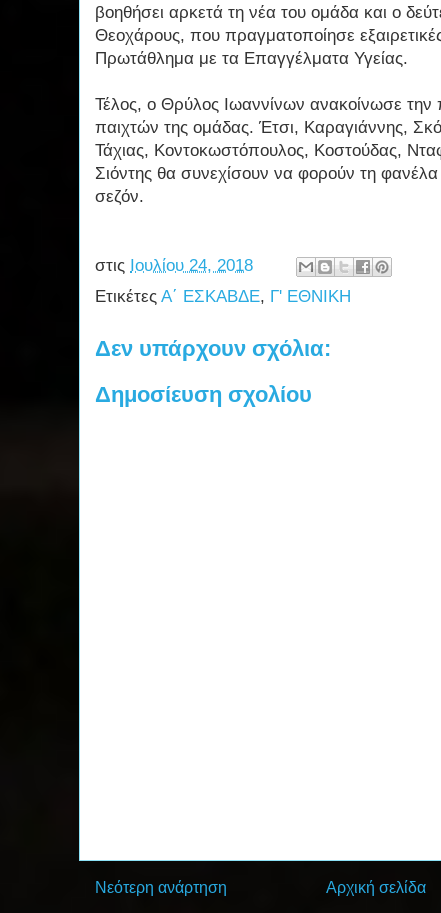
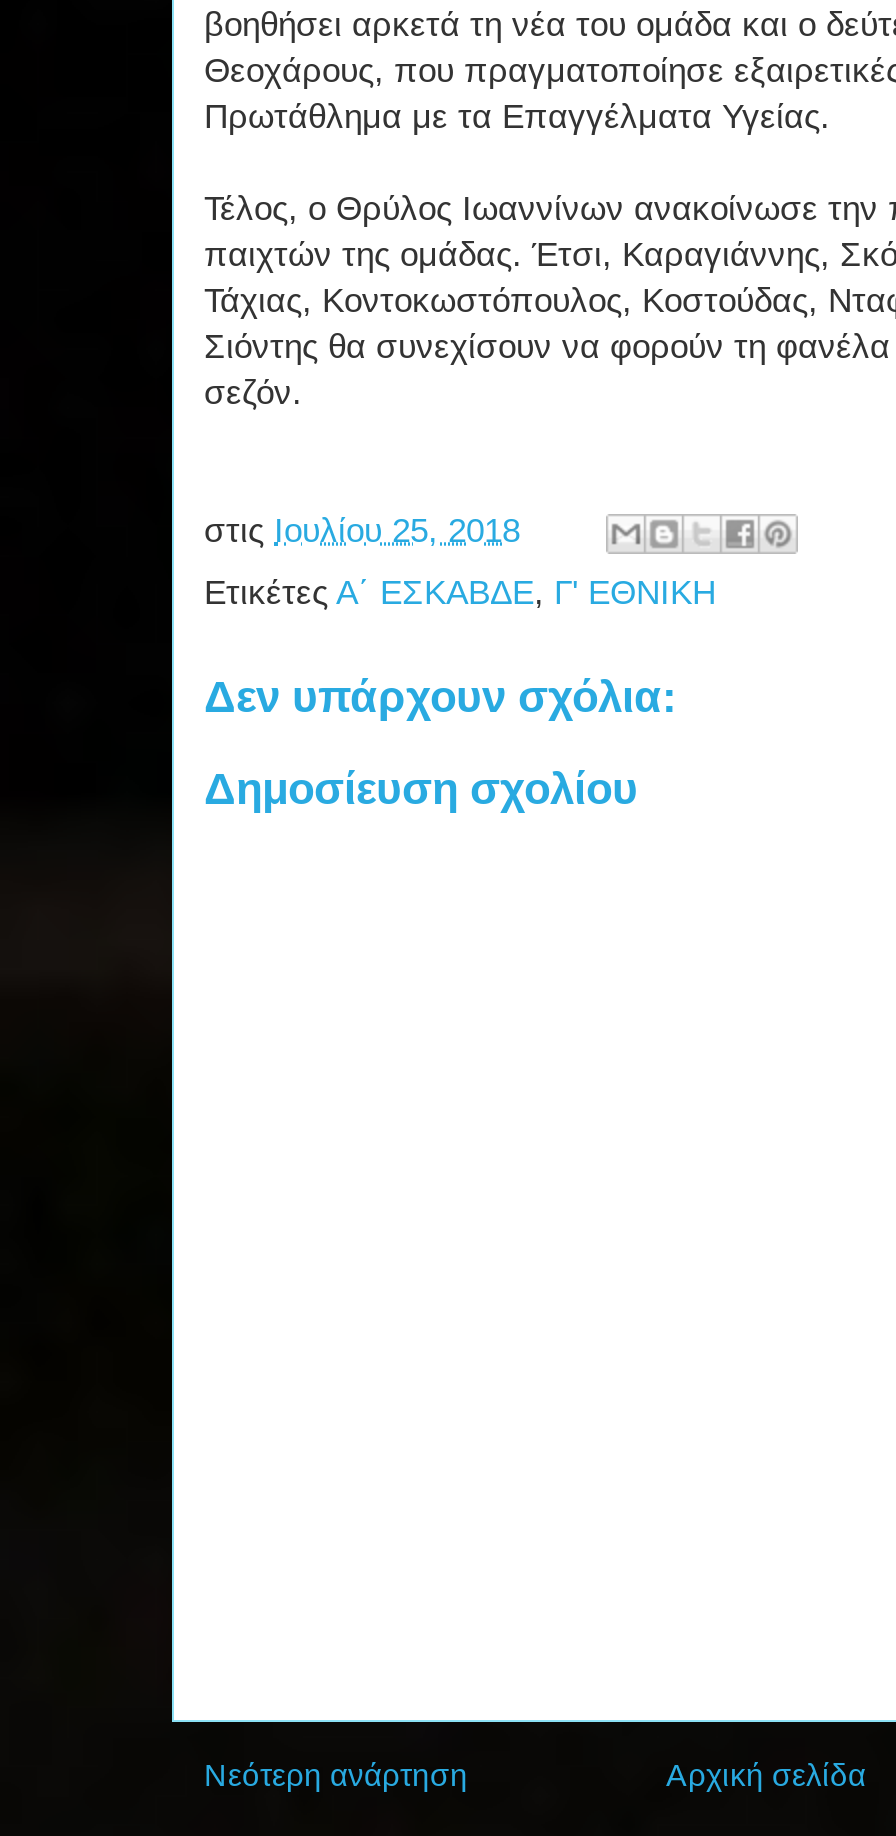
- στις Ιουλίου 24, 2018
+ στις Ιουλίου 25, 2018
